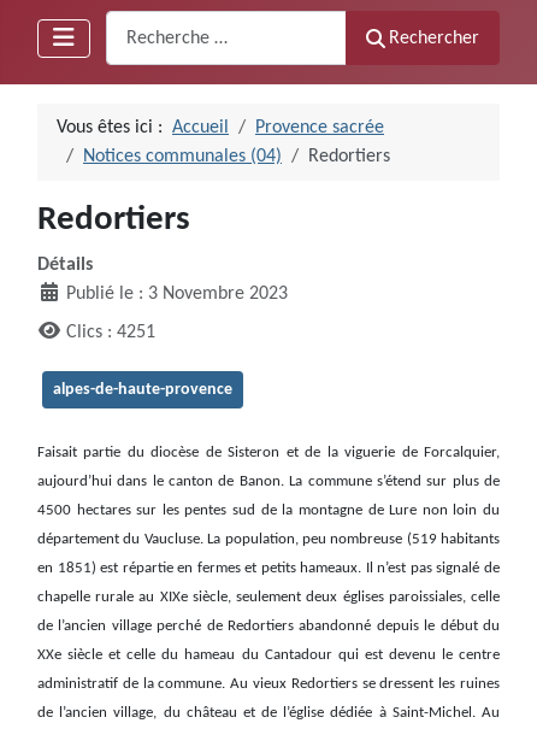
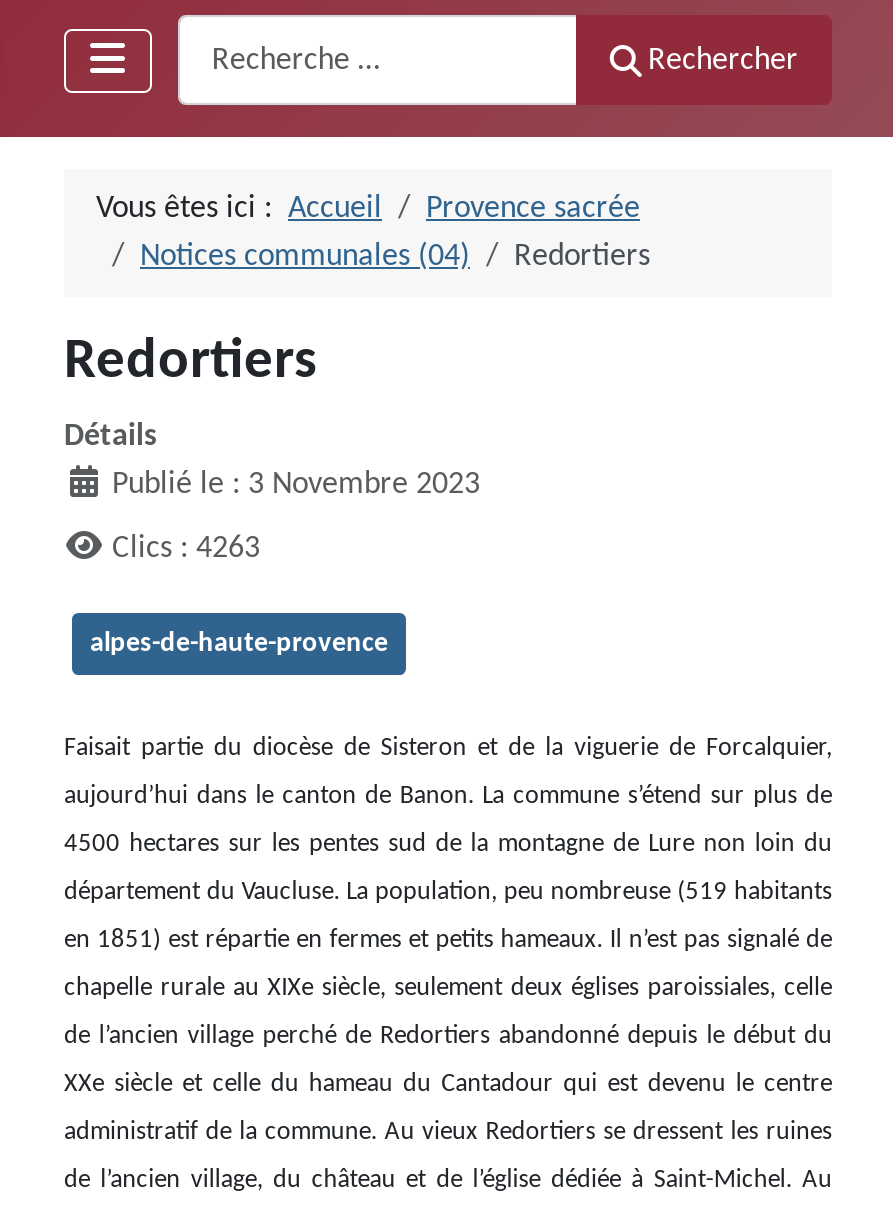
- Clics : 4251
+ Clics : 4263
